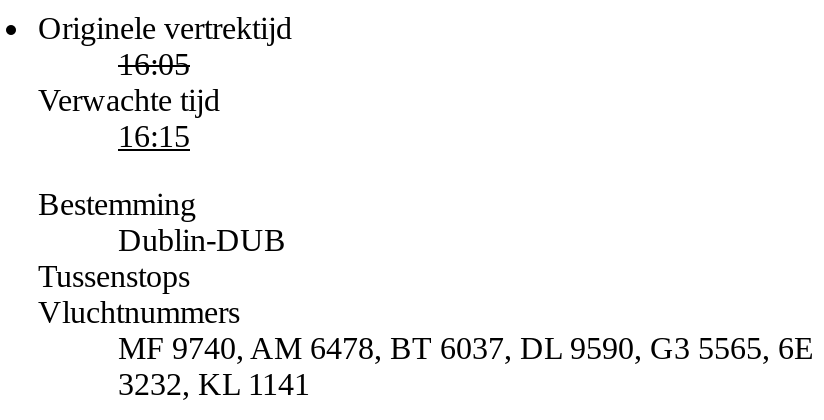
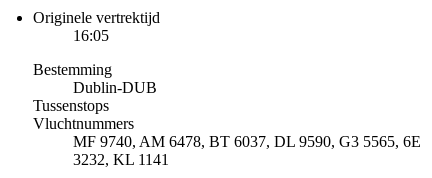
- Verwachte tijd
- 16:15
